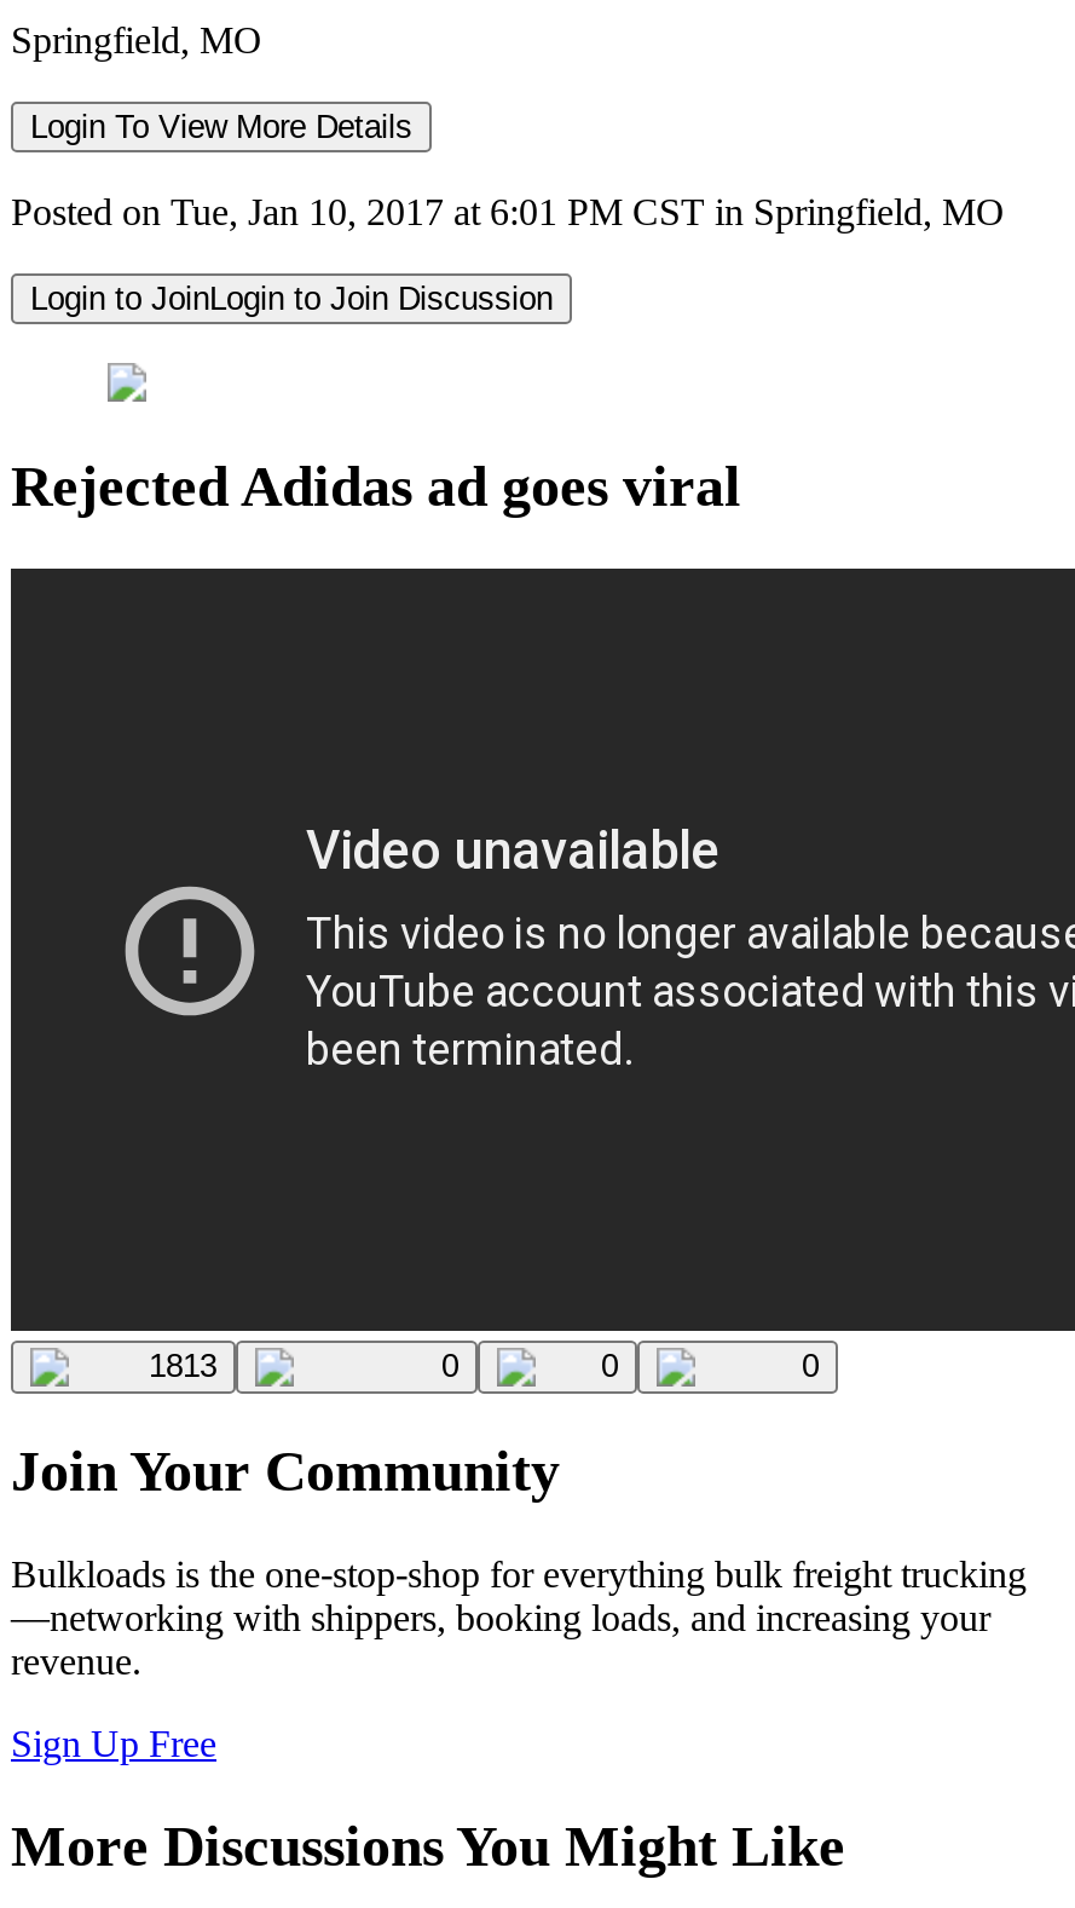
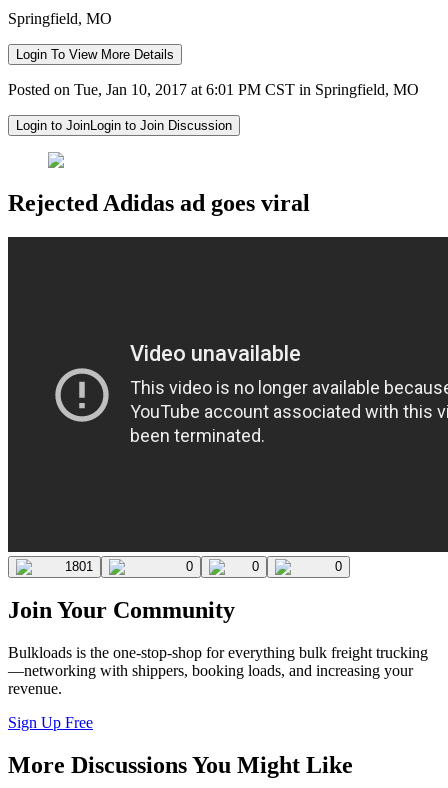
- 1813
+ 1801
